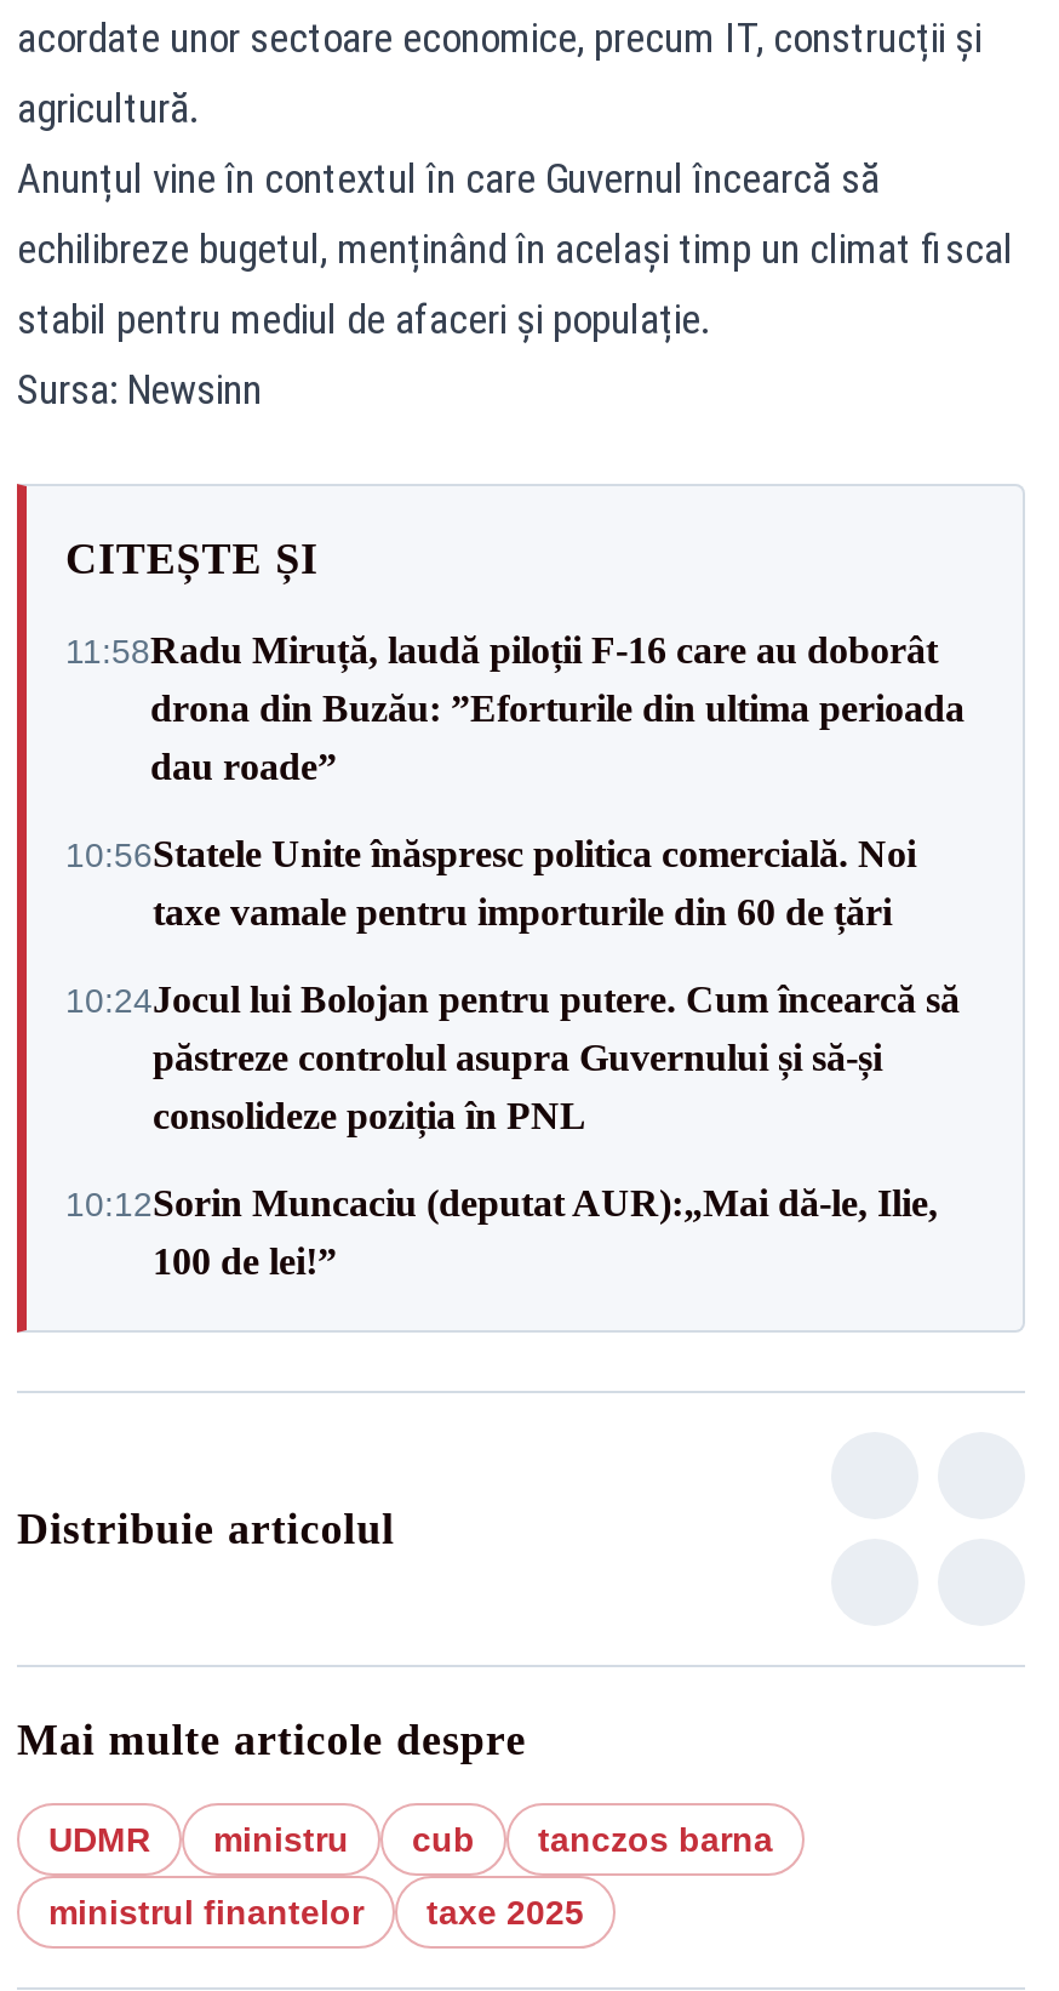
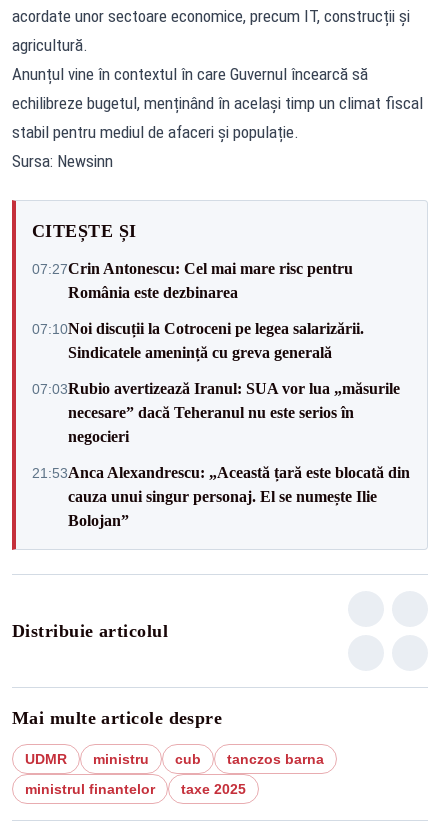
- 11:58Radu Miruță, laudă piloții F-16 care au doborât
- drona din Buzău: ”Eforturile din ultima perioada
- dau roade”
+ 07:27Crin Antonescu: Cel mai mare risc pentru
+ România este dezbinarea

- 10:56Statele Unite înăspresc politica comercială. Noi
- taxe vamale pentru importurile din 60 de țări
+ 07:10Noi discuții la Cotroceni pe legea salarizării.
+ Sindicatele amenință cu greva generală

- 10:24Jocul lui Bolojan pentru putere. Cum încearcă să
- păstreze controlul asupra Guvernului și să-și
- consolideze poziția în PNL
+ 07:03Rubio avertizează Iranul: SUA vor lua „măsurile
+ necesare” dacă Teheranul nu este serios în
+ negocieri

- 10:12Sorin Muncaciu (deputat AUR):„Mai dă-le, Ilie,
- 100 de lei!”
+ 21:53Anca Alexandrescu: „Această țară este blocată din
+ cauza unui singur personaj. El se numește Ilie
+ Bolojan”
